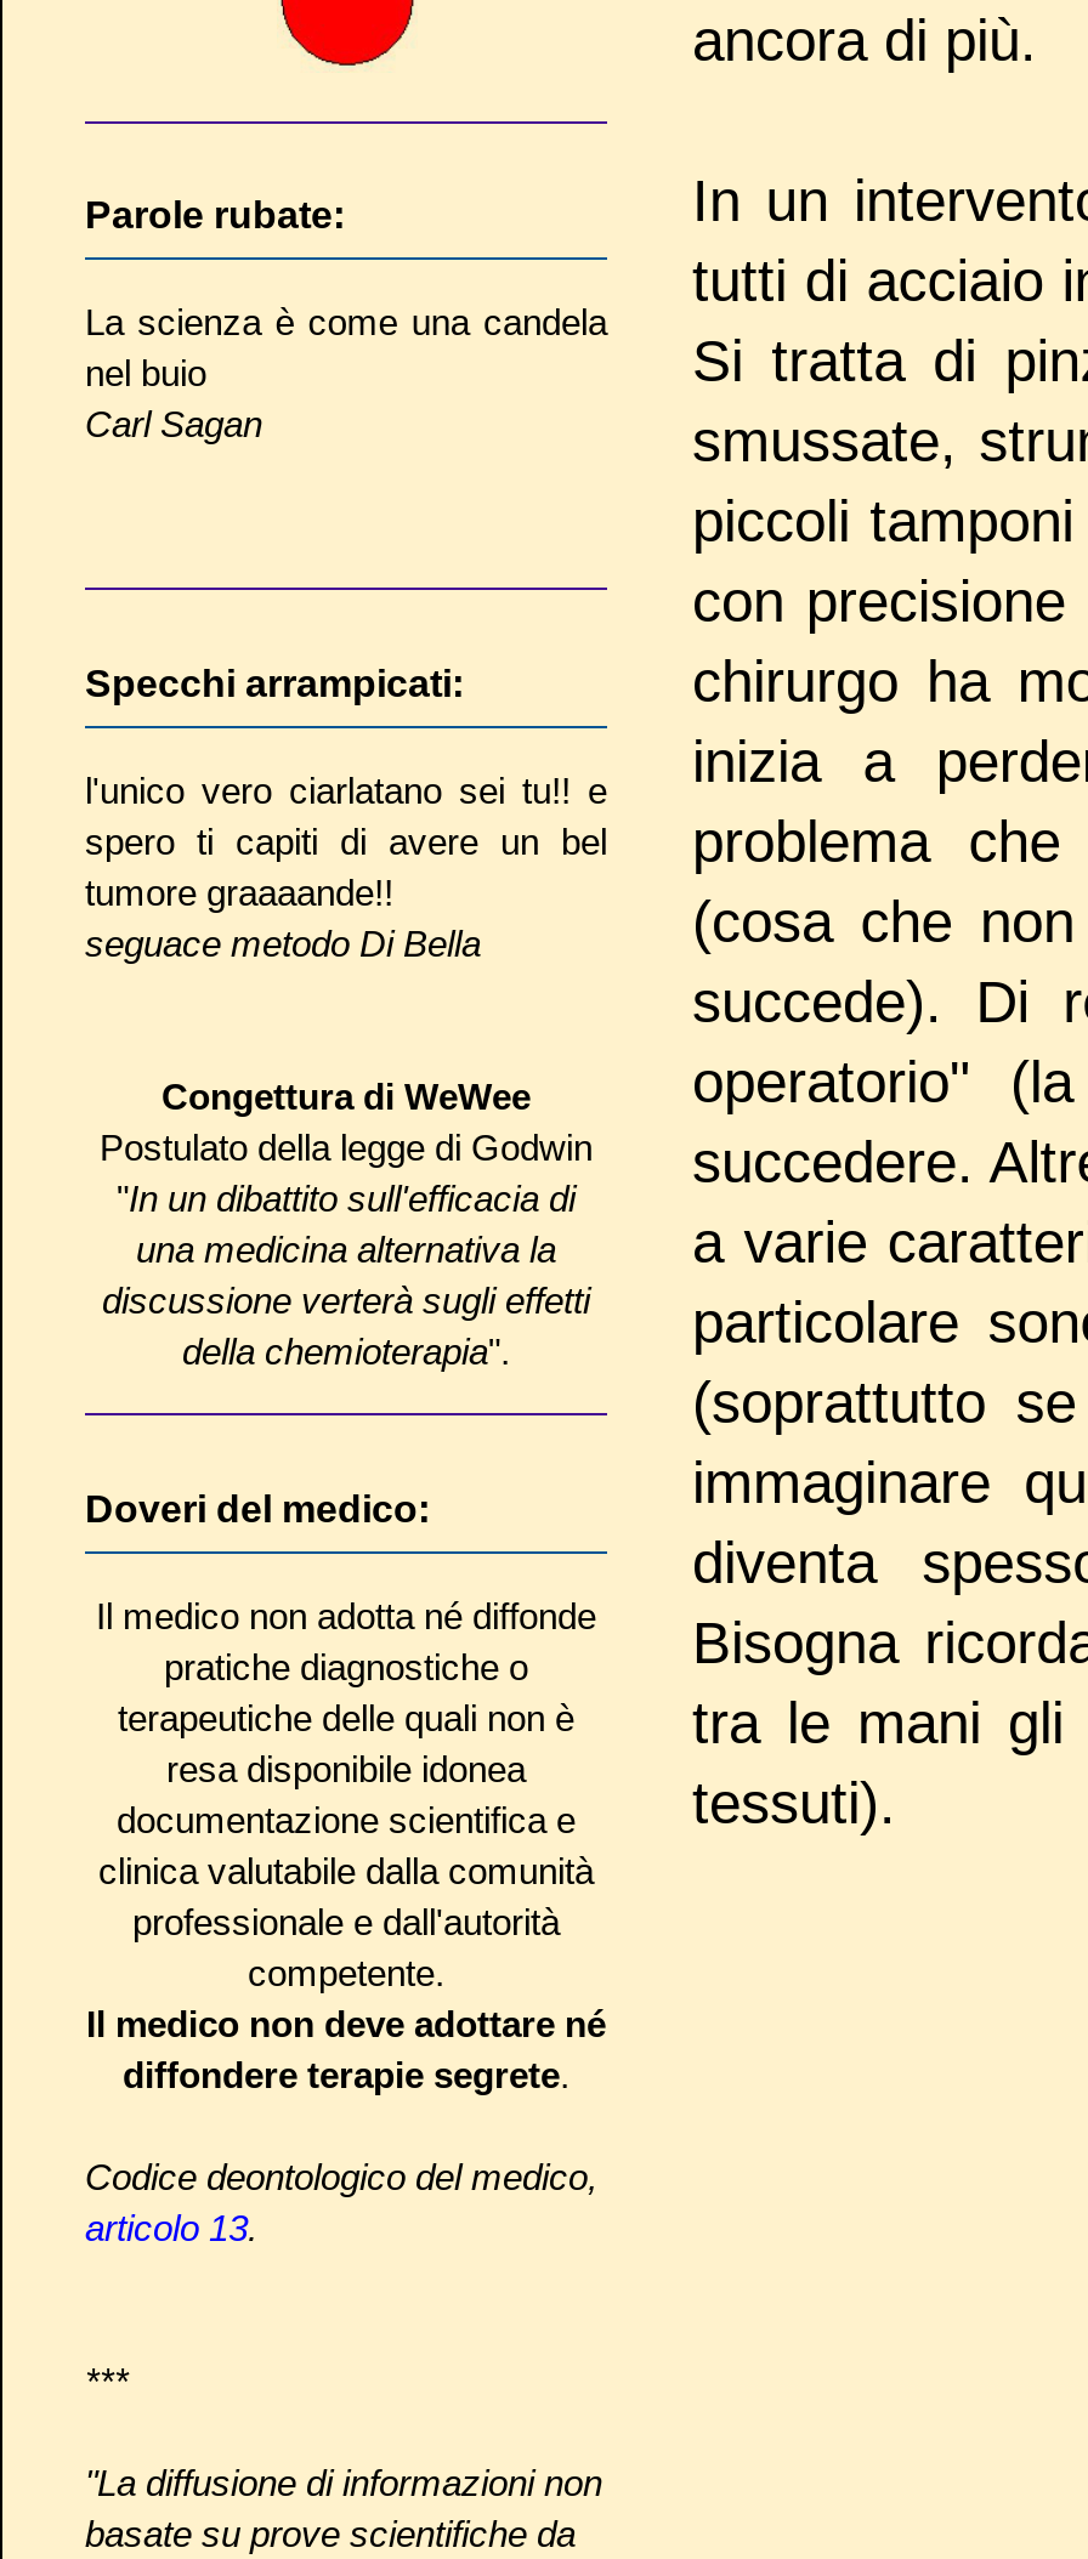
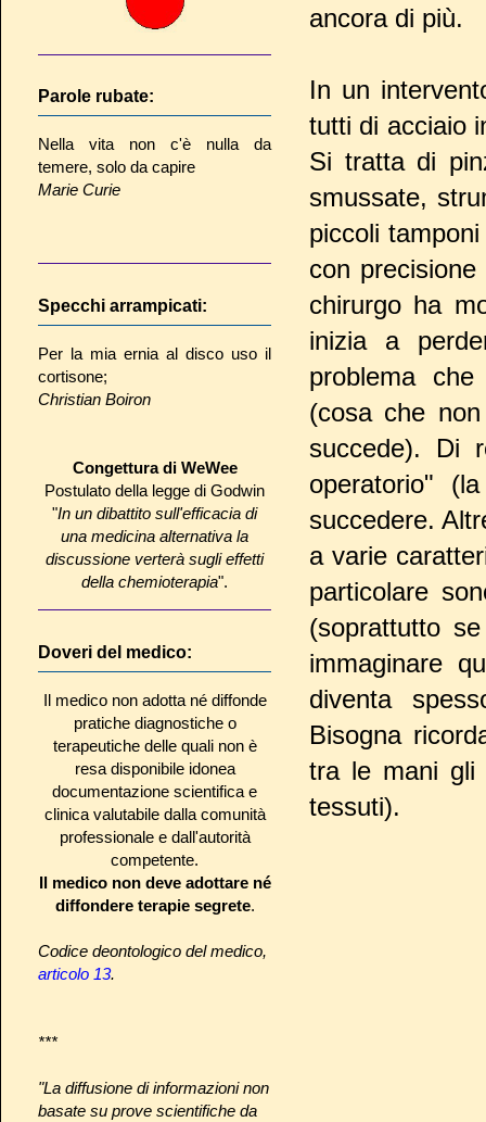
- La scienza è come una candela
- nel buio
- Carl Sagan
+ Nella vita non c'è nulla da
+ temere, solo da capire
+ Marie Curie

- l'unico vero ciarlatano sei tu!! e
- spero ti capiti di avere un bel
- tumore graaaande!!
- seguace metodo Di Bella
+ Per la mia ernia al disco uso il
+ cortisone;
+ Christian Boiron
